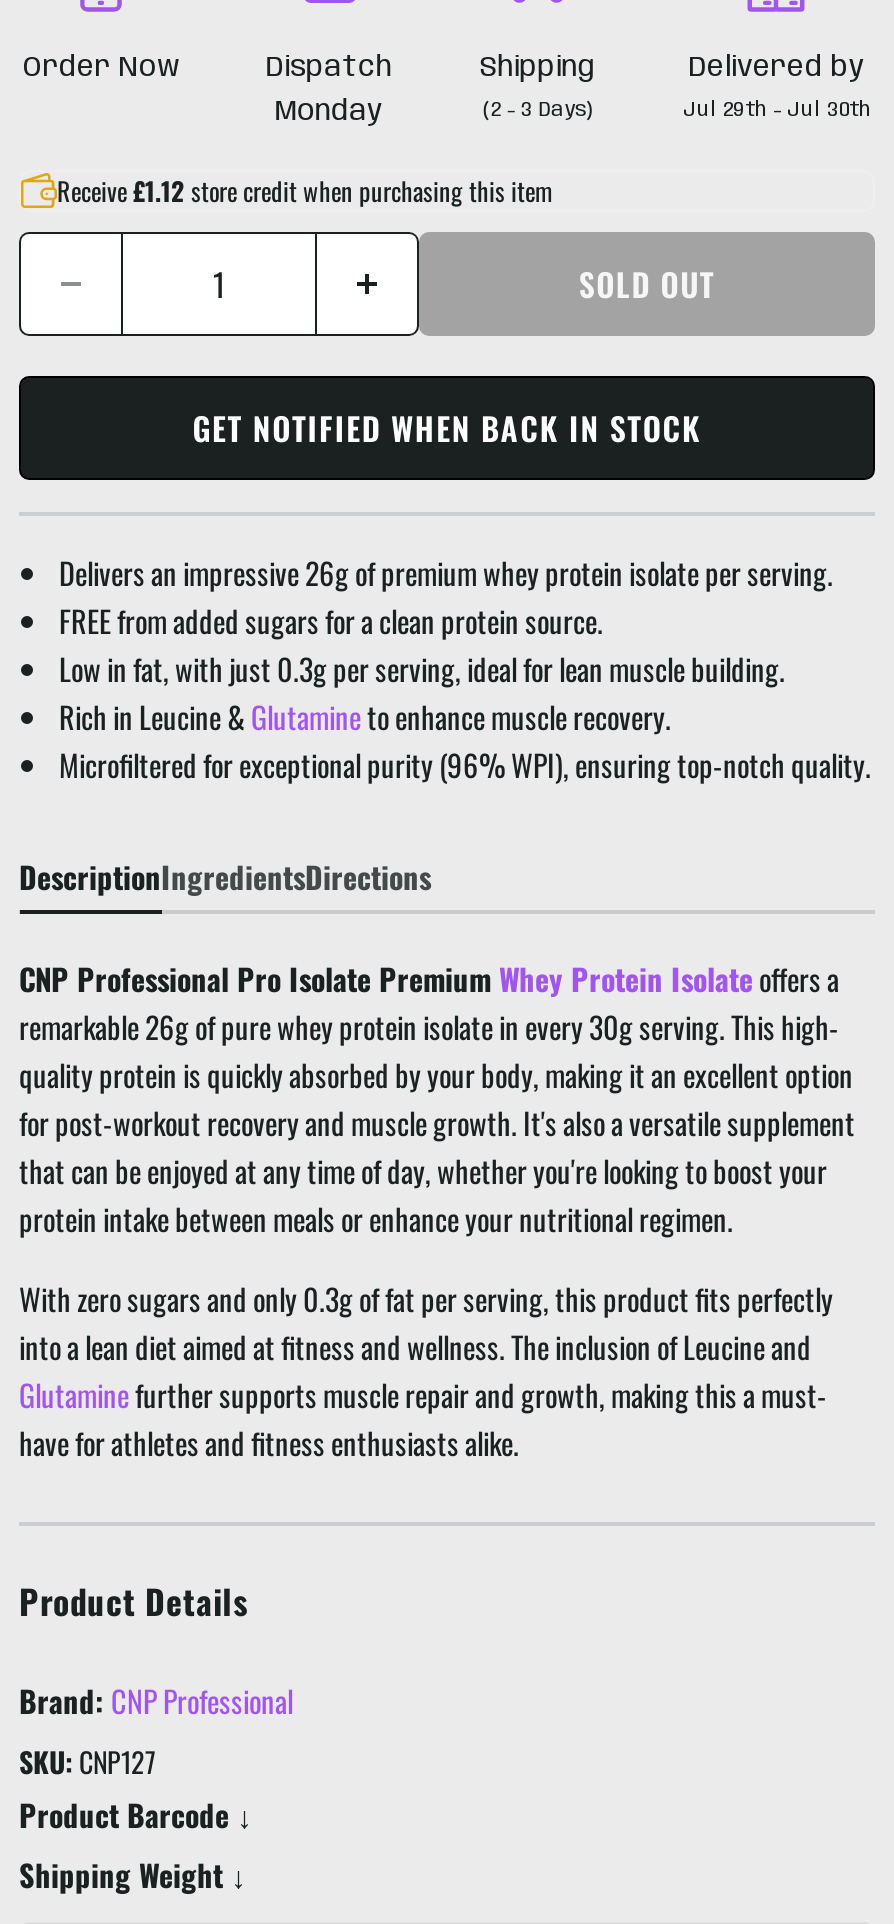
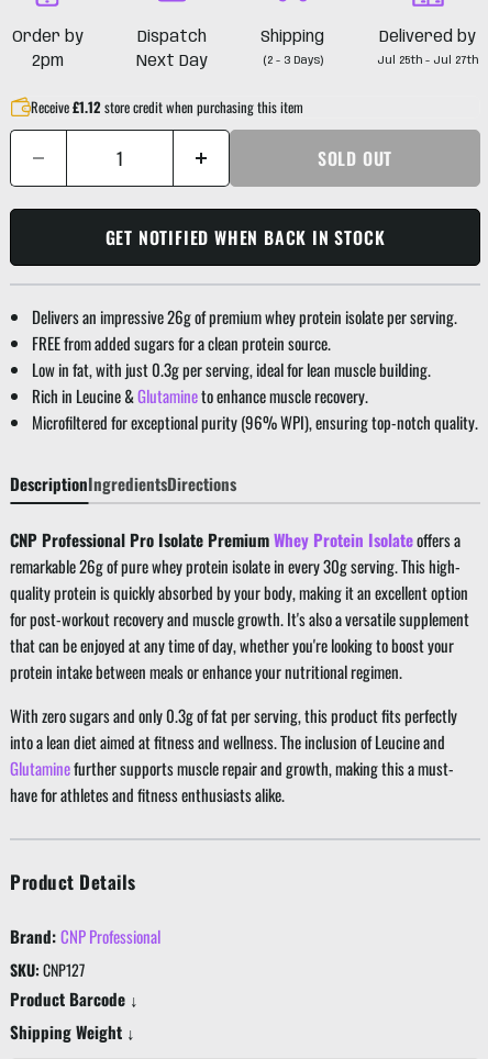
- Order Now
+ Order by
+ 2pm

- Monday
+ Next Day

- Jul 29th - Jul 30th
+ Jul 25th - Jul 27th
